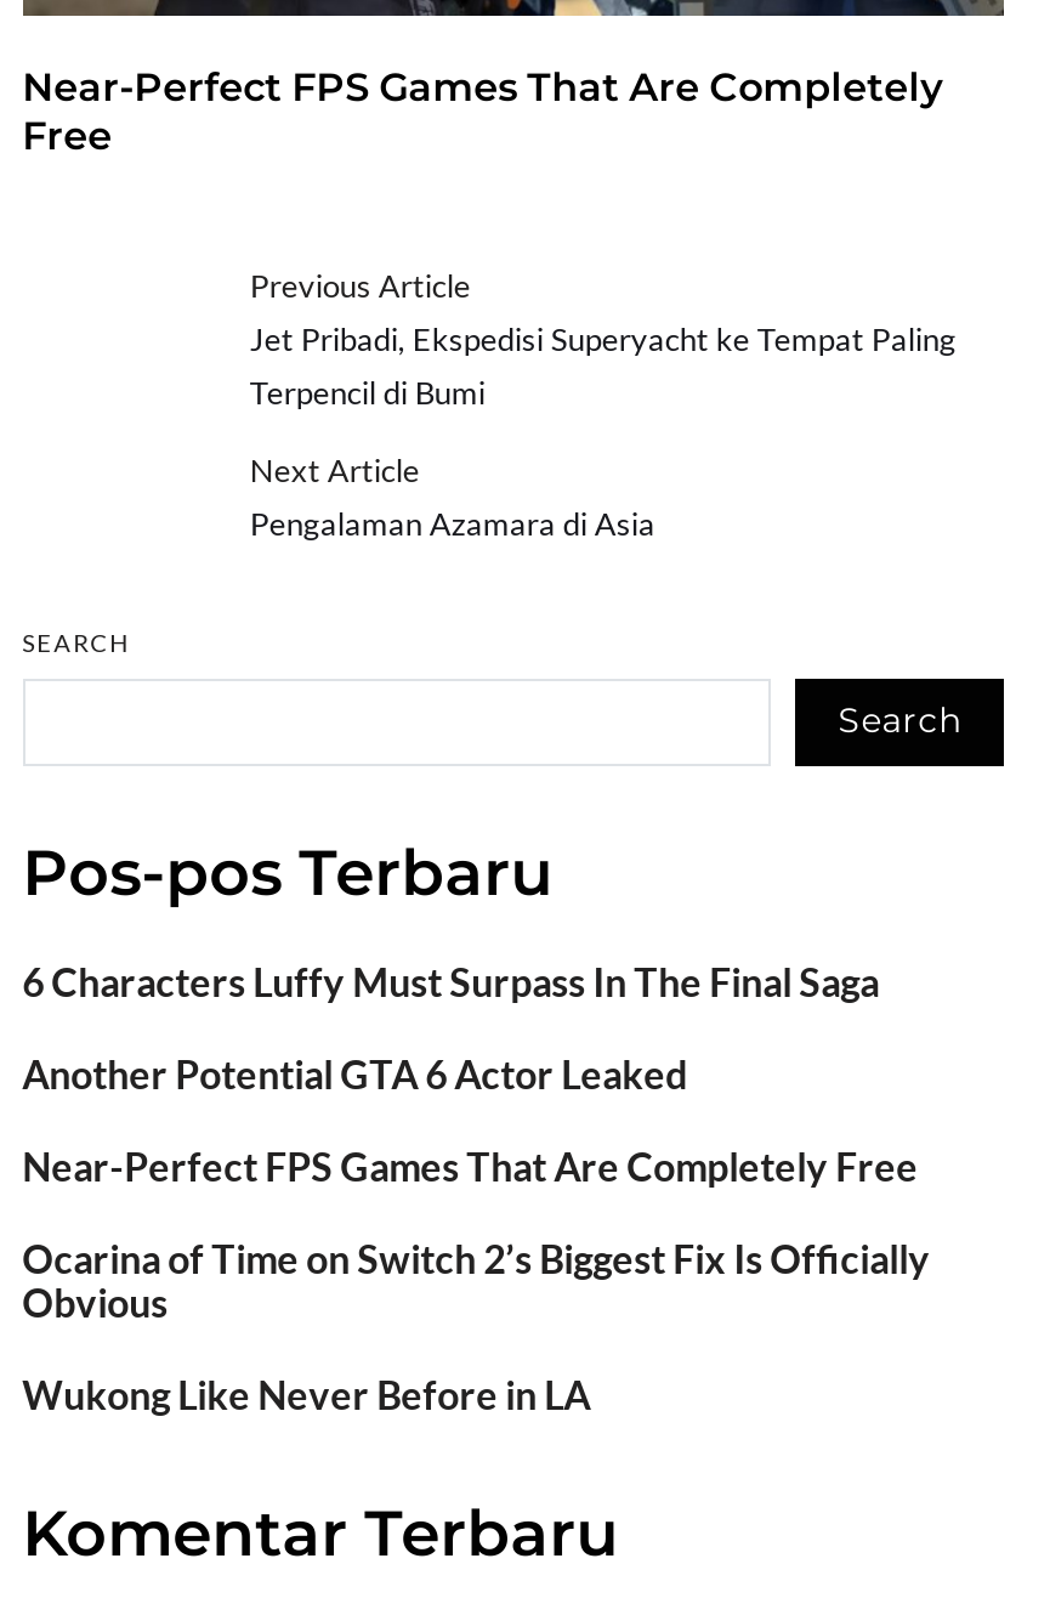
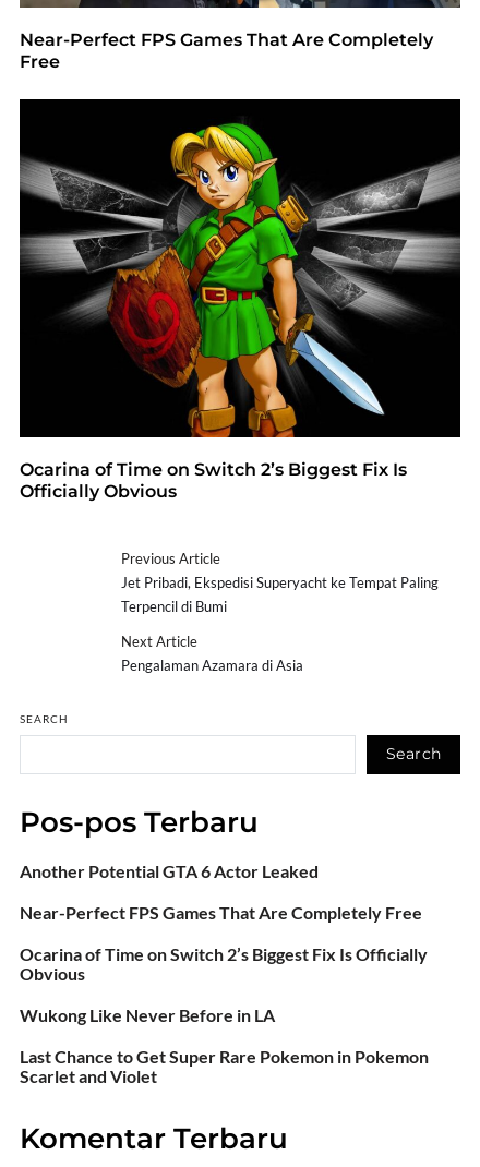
+ [image]
+ Ocarina of Time on Switch 2’s Biggest Fix Is
+ Officially Obvious

- 6 Characters Luffy Must Surpass In The Final Saga

+ Last Chance to Get Super Rare Pokemon in Pokemon
+ Scarlet and Violet
